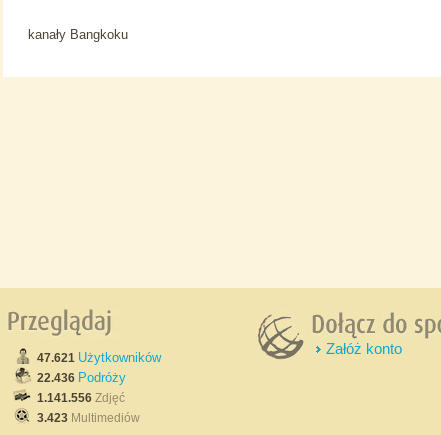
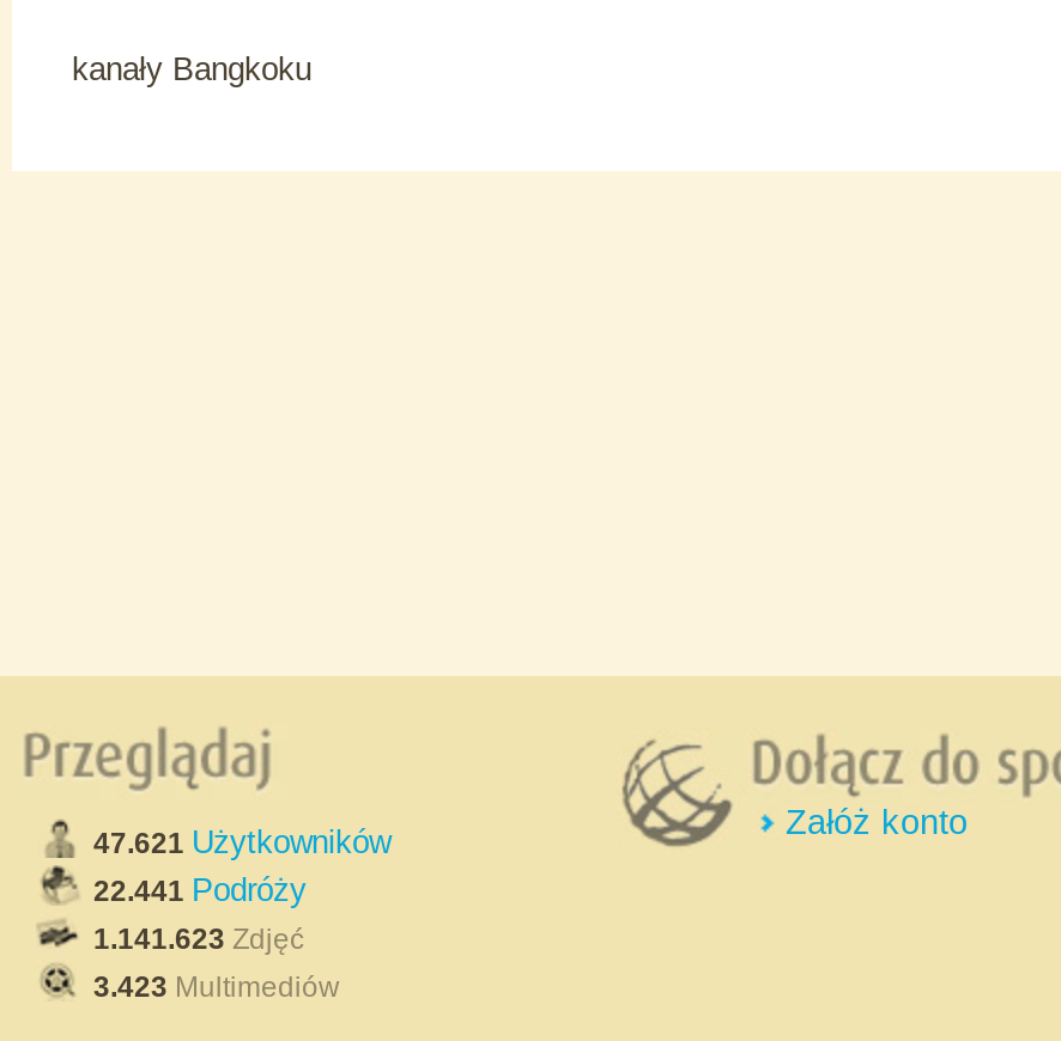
- 22.436 Podróży
+ 22.441 Podróży

- 1.141.556 Zdjęć
+ 1.141.623 Zdjęć
